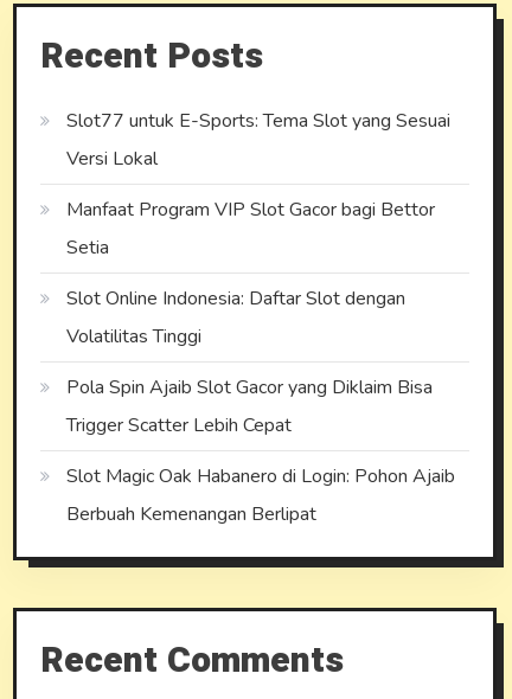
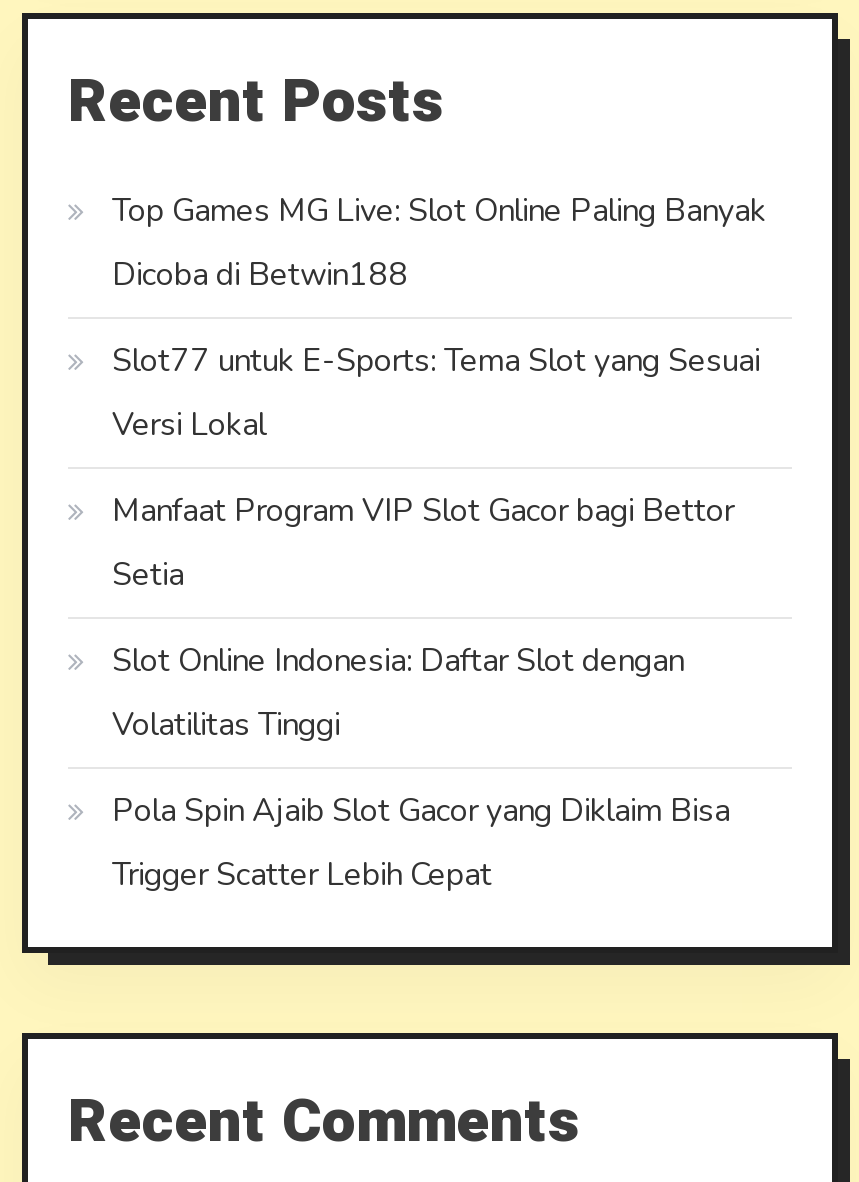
+ Top Games MG Live: Slot Online Paling Banyak
+ Dicoba di Betwin188

moved down: Slot77 untuk E-Sports: Tema Slot yang Sesuai | Versi Lokal | Manfaat Program VIP Slot Gacor bagi Bettor | Setia | Slot Online Indonesia: Daftar Slot dengan | Volatilitas Tinggi | Pola Spin Ajaib Slot Gacor yang Diklaim Bisa | Trigger Scatter Lebih Cepat

- Slot Magic Oak Habanero di Login: Pohon Ajaib
- Berbuah Kemenangan Berlipat
